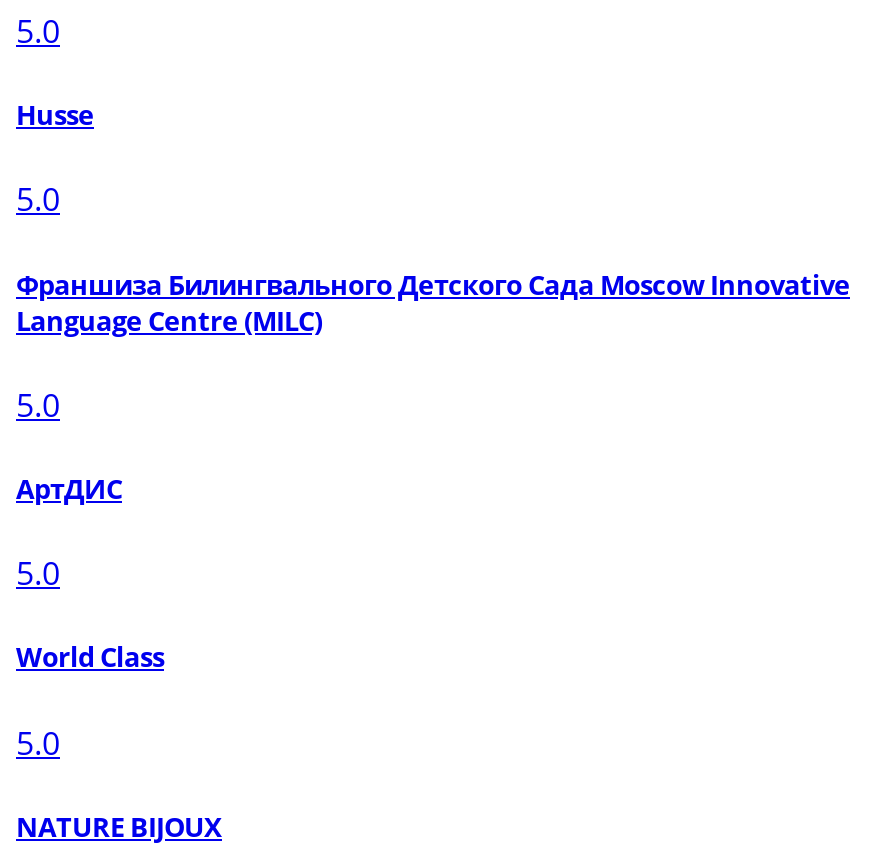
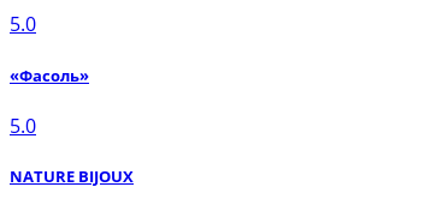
- Husse
- 5.0
- Франшиза Билингвального Детского Сада Moscow Innovative
- Language Centre (MILC)
- 5.0
- АртДИС
- 5.0
- World Class
+ «Фасоль»
